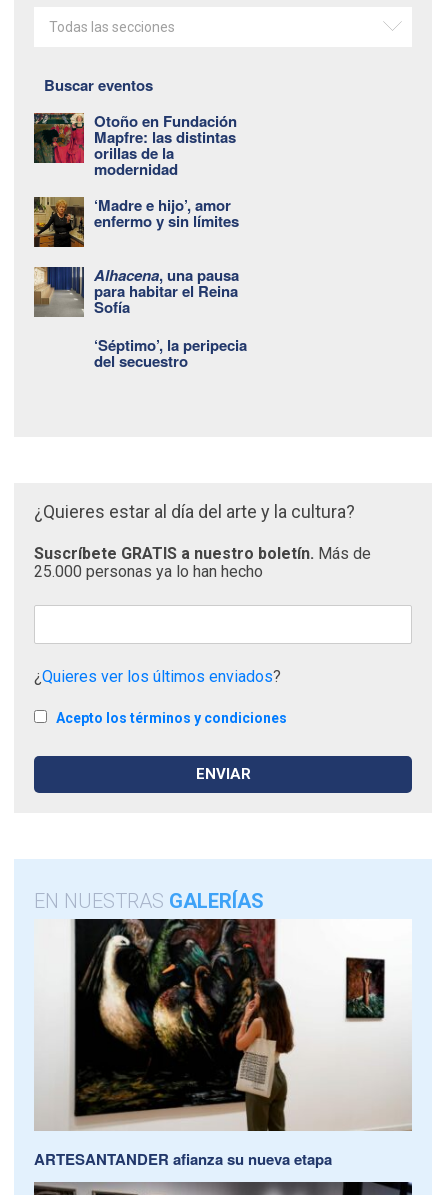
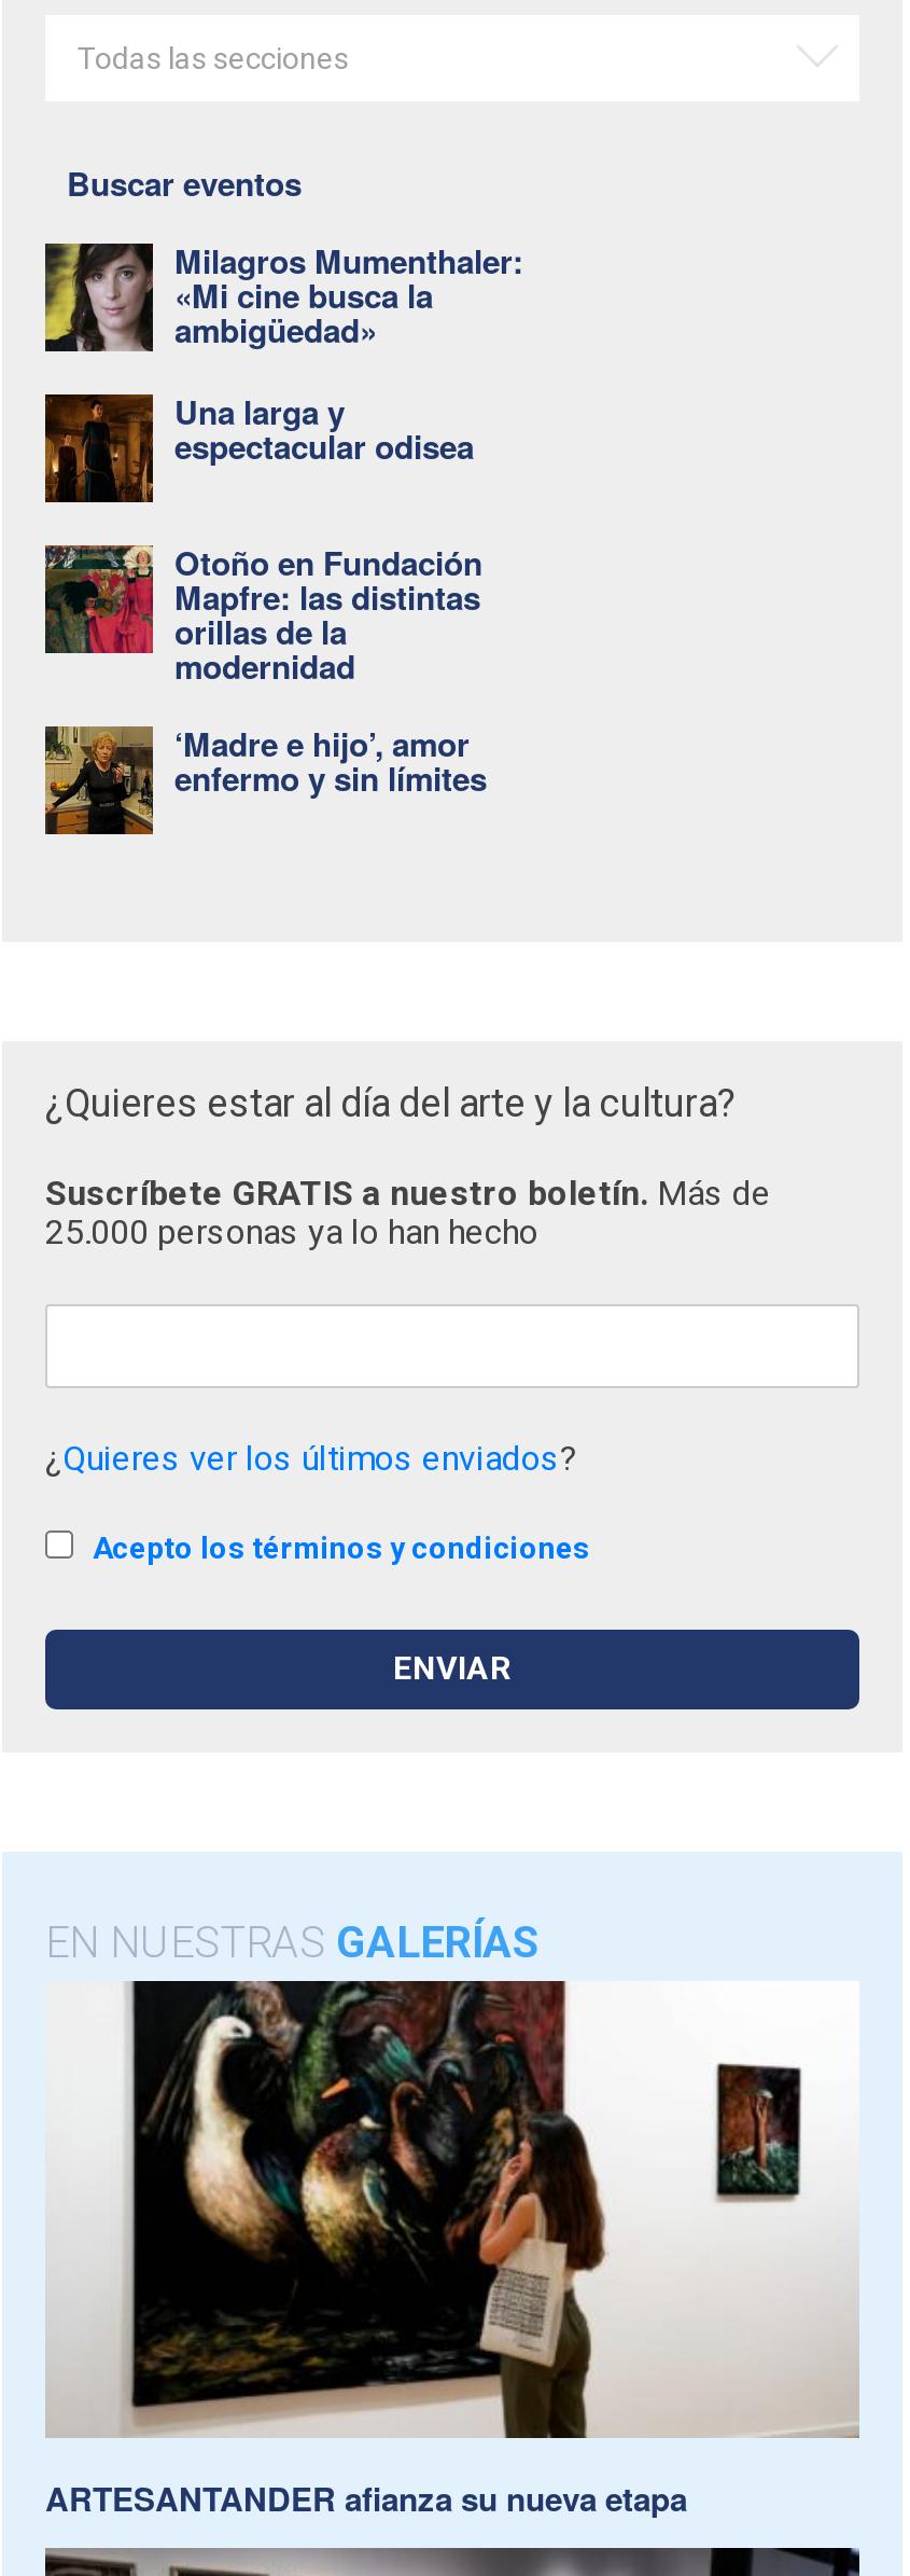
+ [image]
+ Milagros Mumenthaler:
+ «Mi cine busca la
+ ambigüedad»
+ Una larga y
+ espectacular odisea

+ [image]

moved down: [image] | Otoño en Fundación | Mapfre: las distintas | orillas de la | modernidad | ‘Madre e hijo’, amor | enfermo y sin límites

- [image]
- Alhacena, una pausa
- para habitar el Reina
- Sofía
- ‘Séptimo’, la peripecia
- del secuestro
